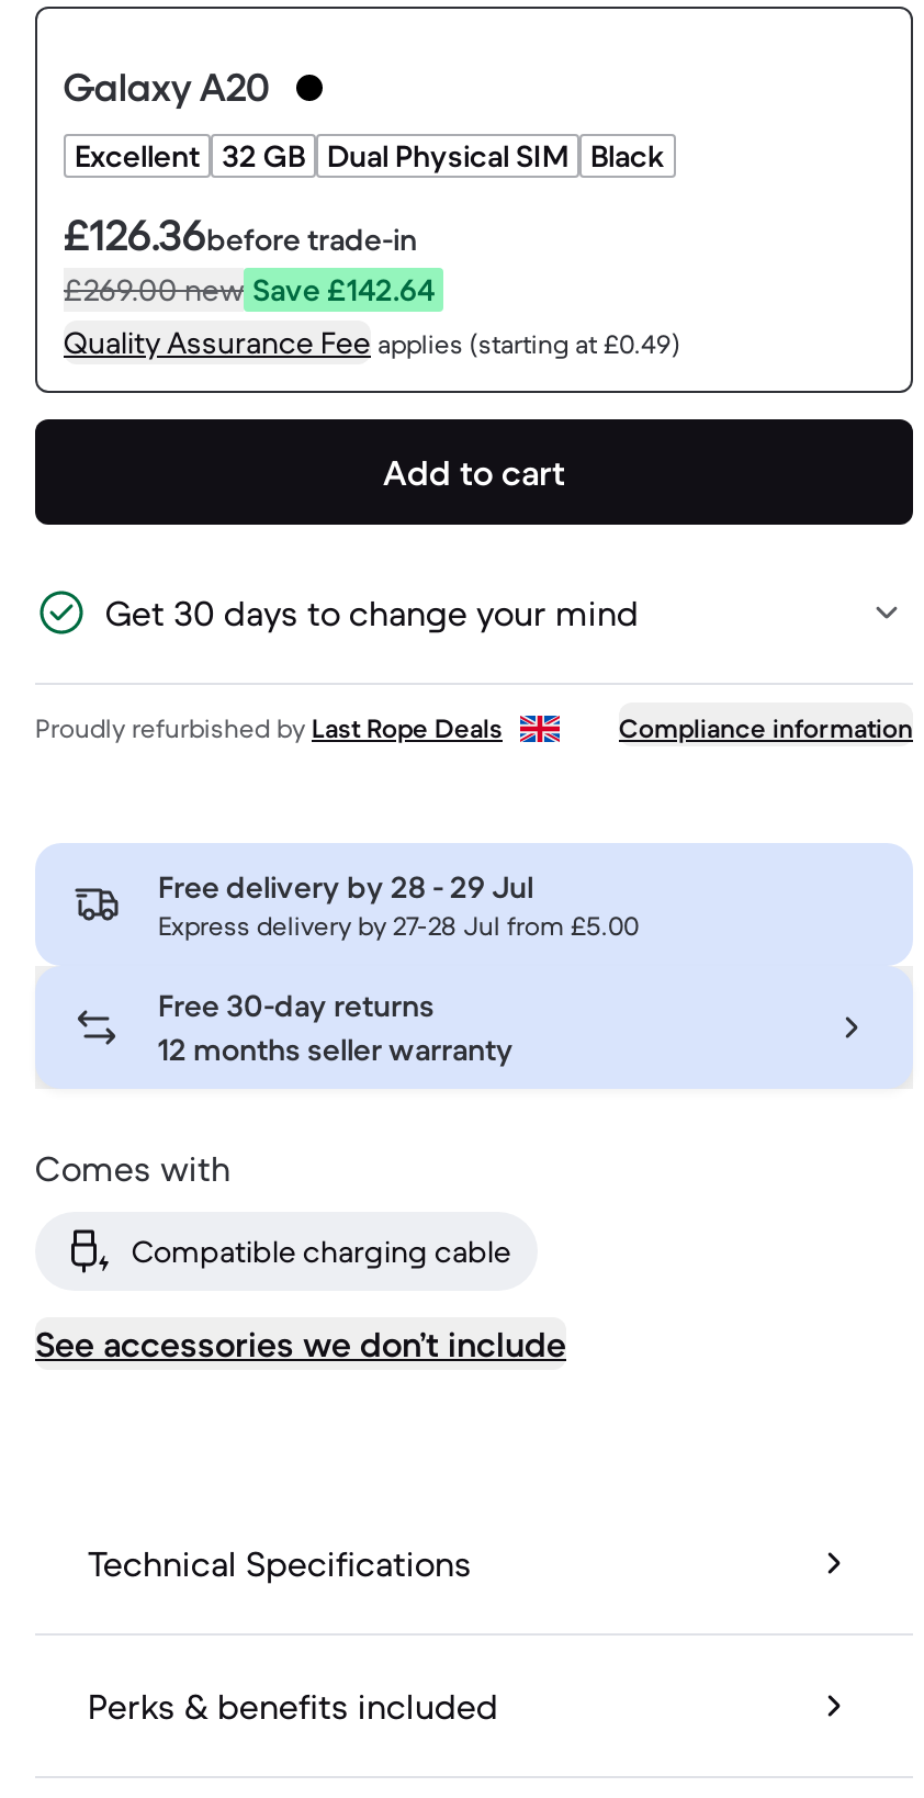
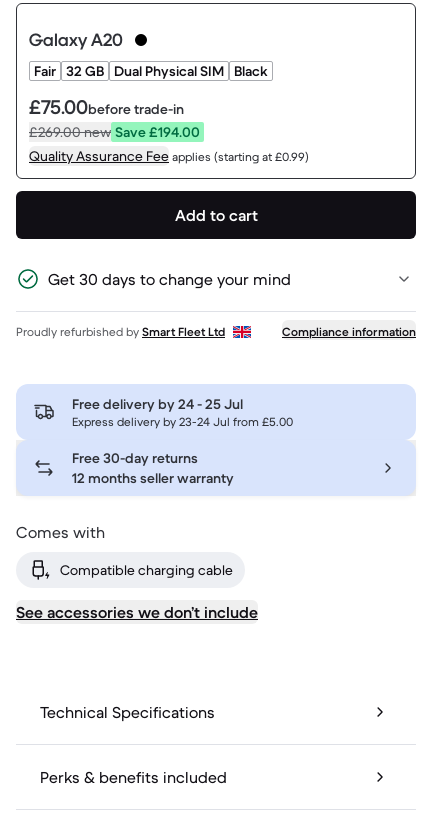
- Excellent 32 GB Dual Physical SIM Black
+ Fair 32 GB Dual Physical SIM Black

- £126.36before trade-in
+ £75.00before trade-in

- £269.00new Save £142.64
+ £269.00new Save £194.00

- Quality Assurance Fee applies (starting at £0.49)
+ Quality Assurance Fee applies (starting at £0.99)

- Proudly refurbished by Last Rope Deals
+ Proudly refurbished by Smart Fleet Ltd

- Free delivery by 28 - 29 Jul
+ Free delivery by 24 - 25 Jul

- Express delivery by 27-28 Jul from £5.00
+ Express delivery by 23-24 Jul from £5.00
